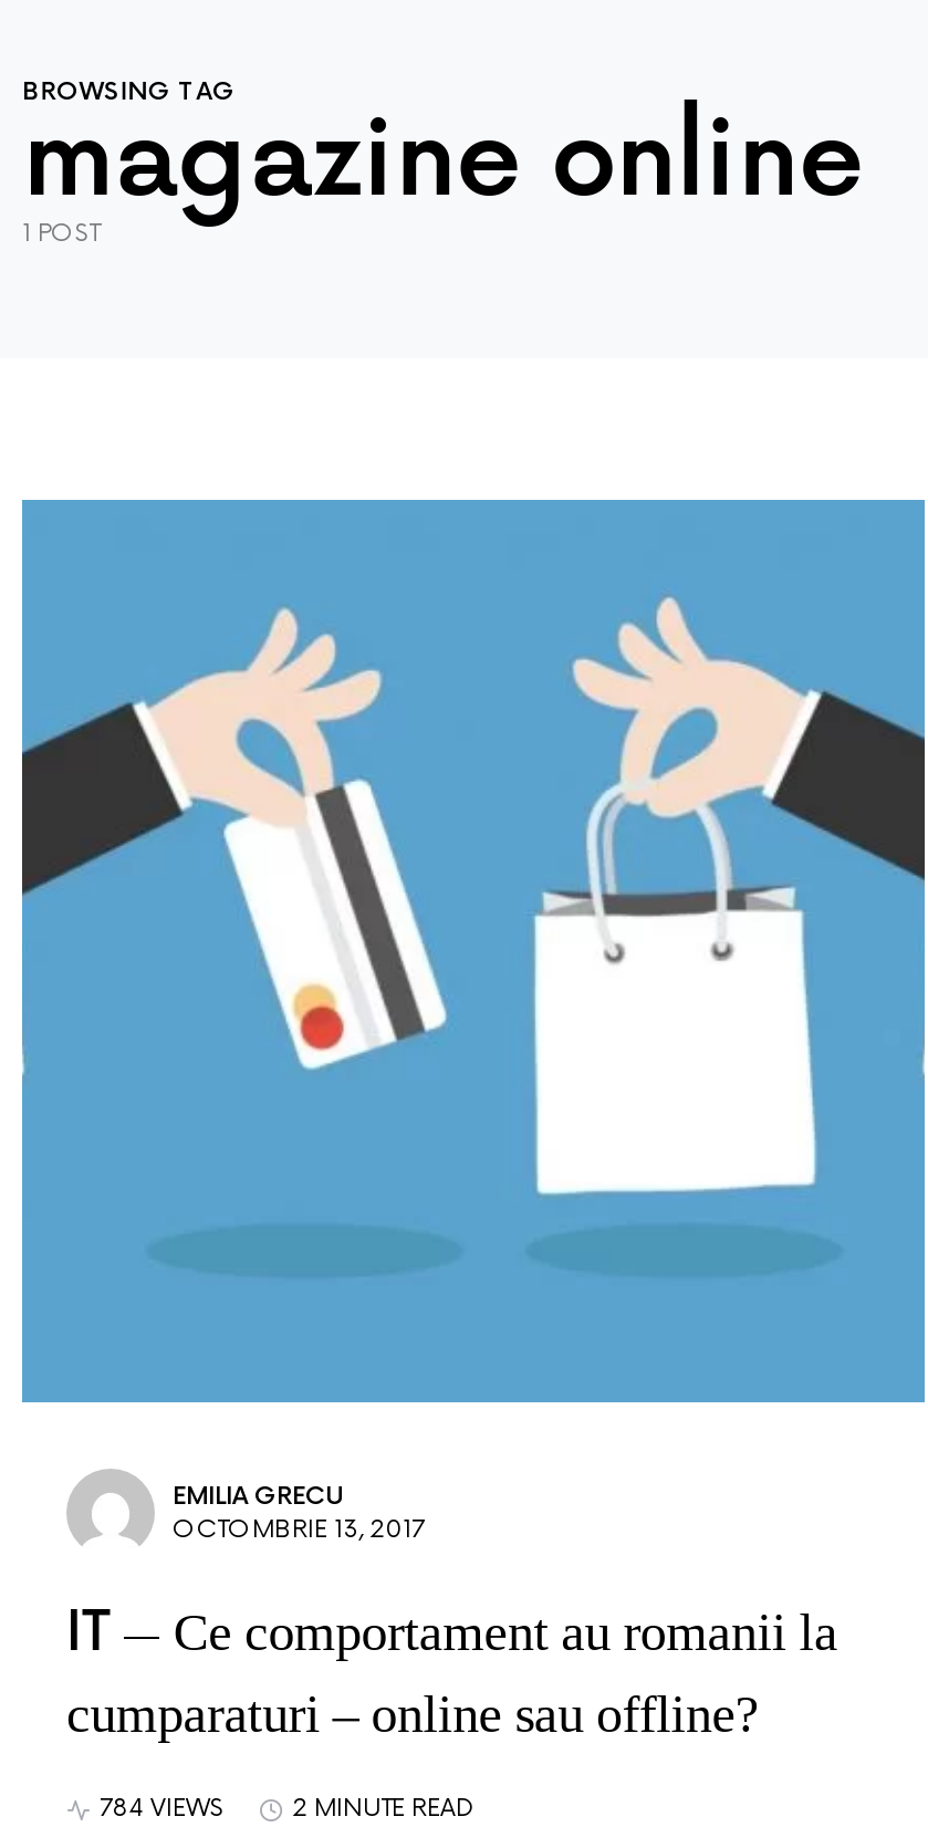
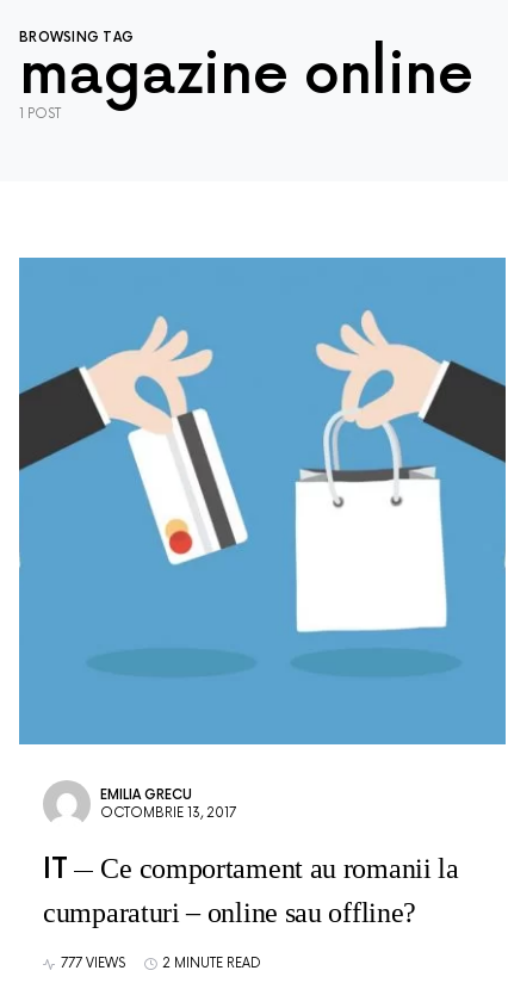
- 784 VIEWS
+ 777 VIEWS
